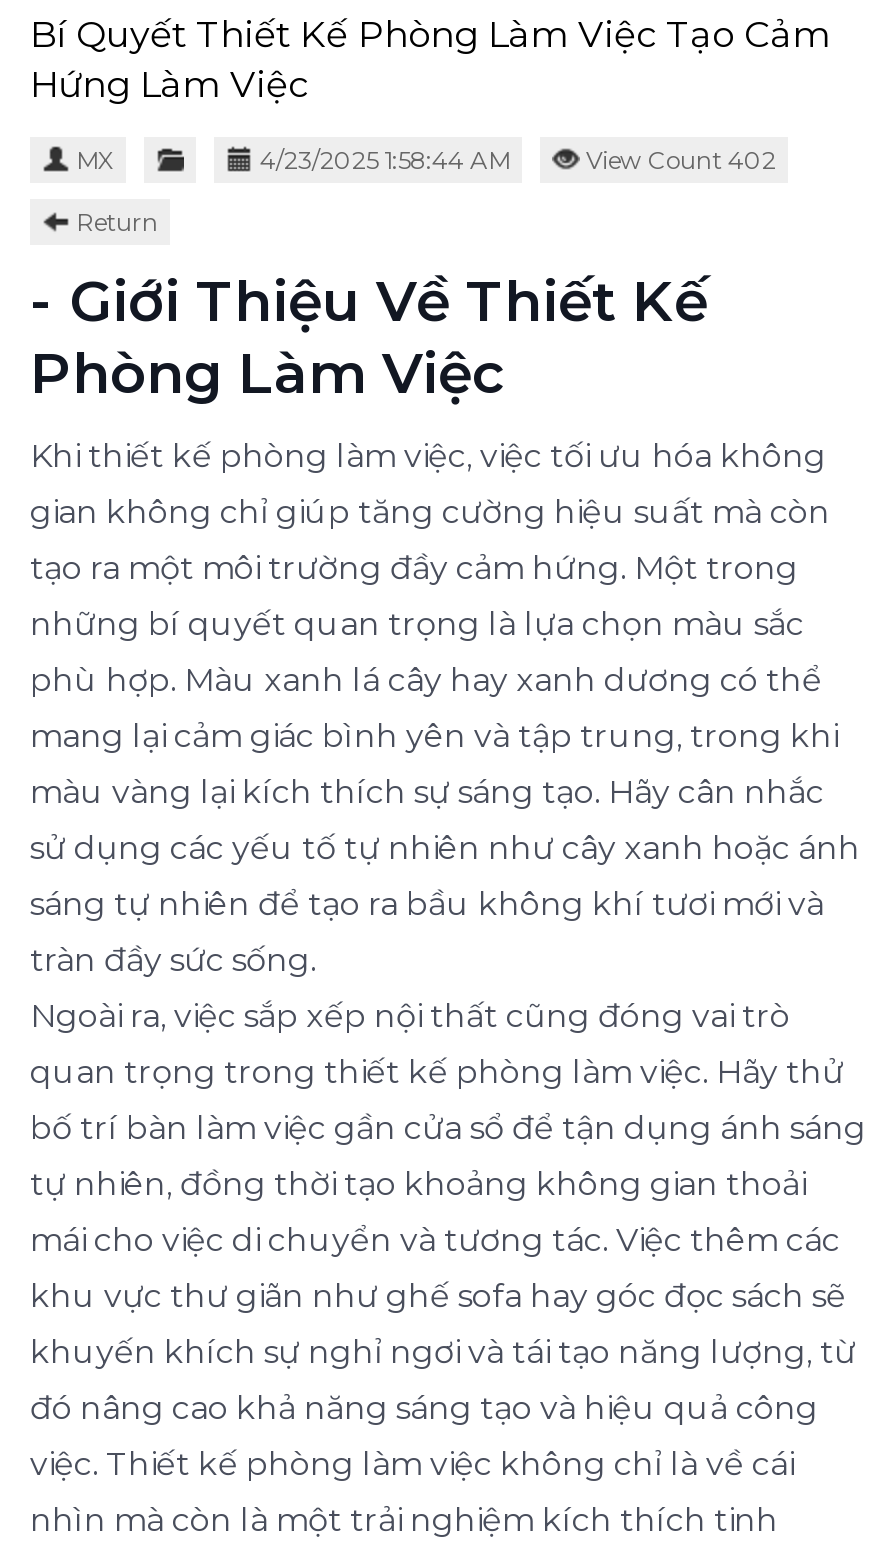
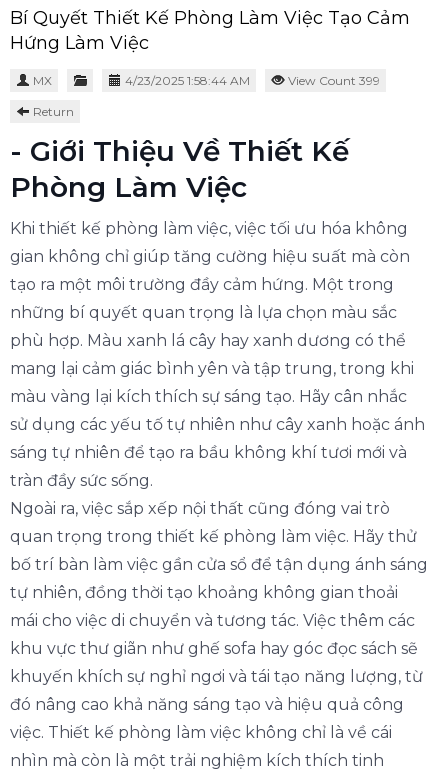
- View Count 402
+ View Count 399
